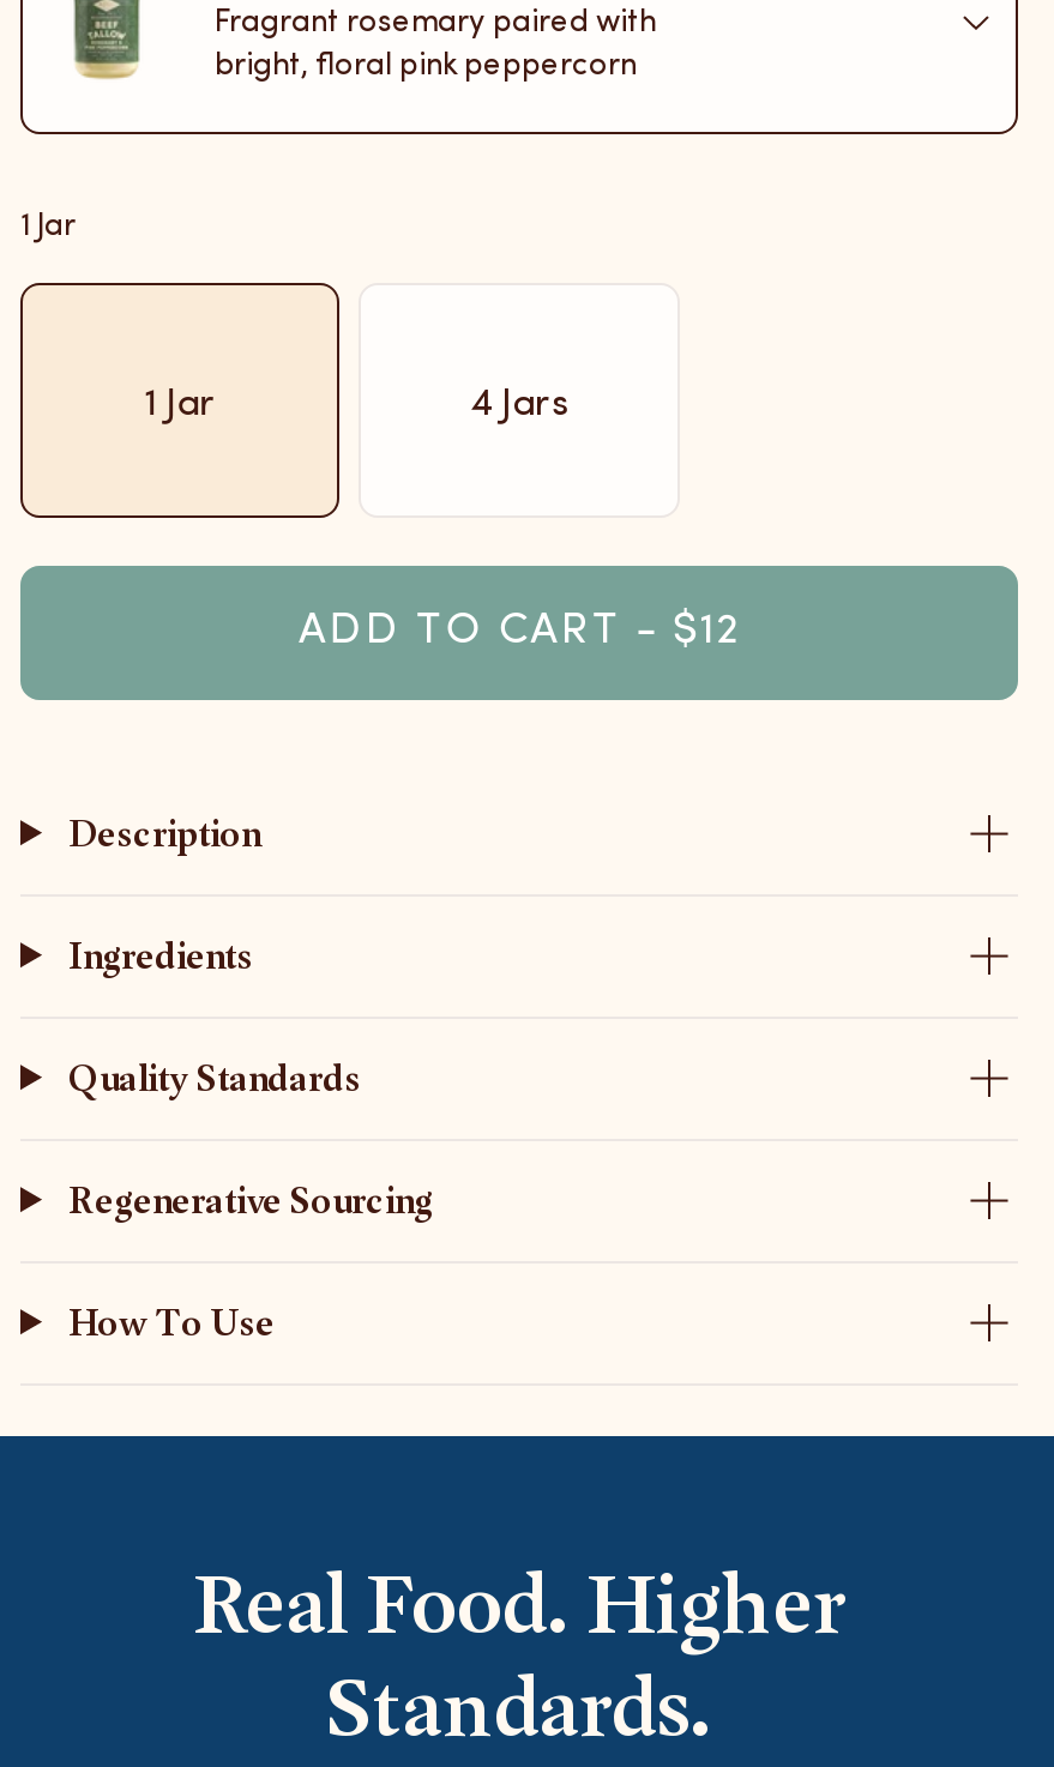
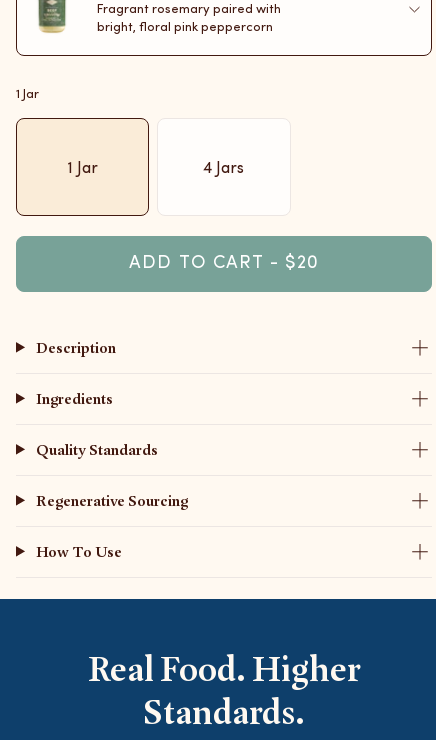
- ADD TO CART - $12
+ ADD TO CART - $20
